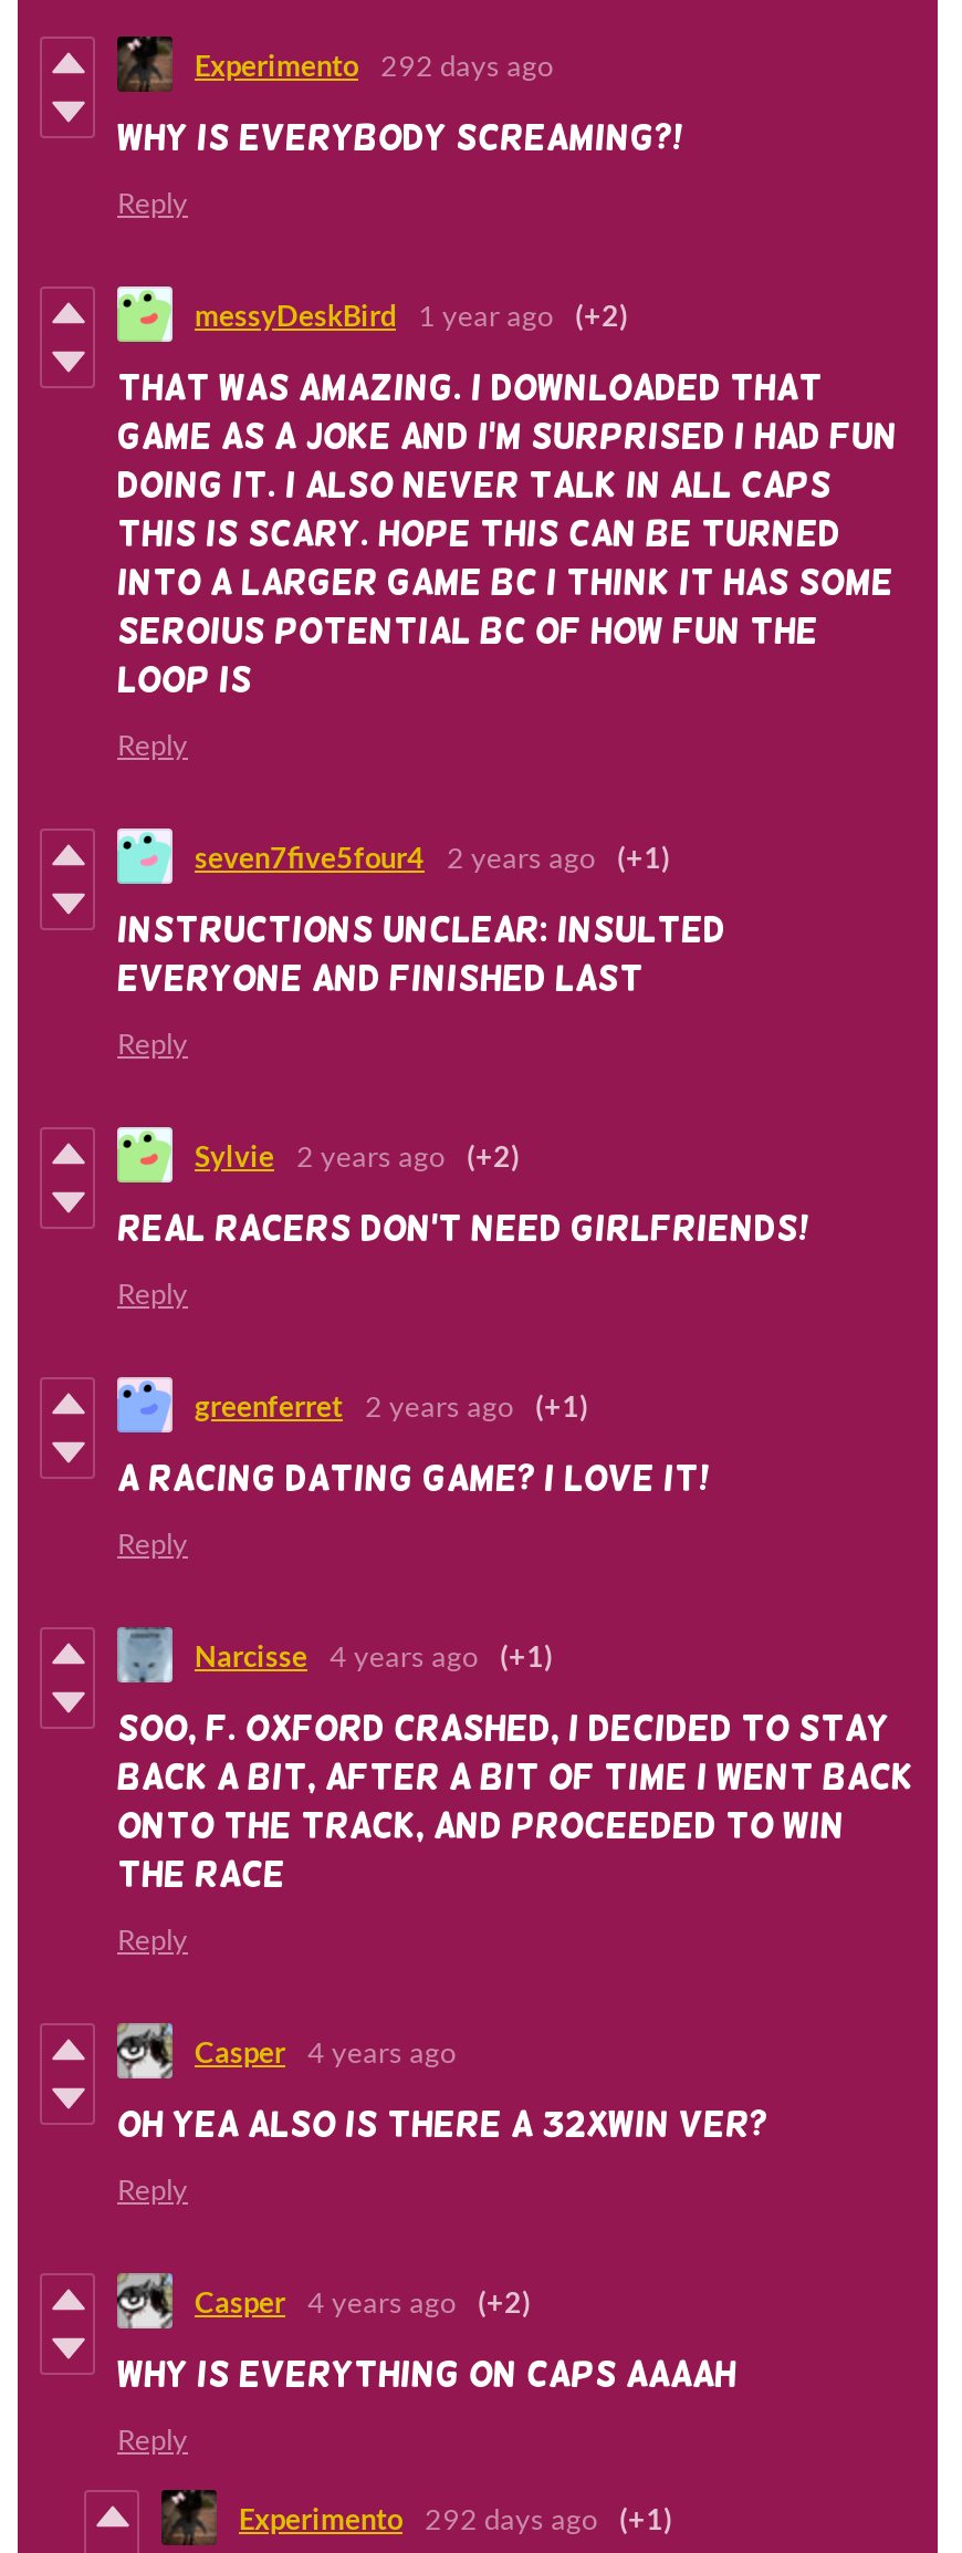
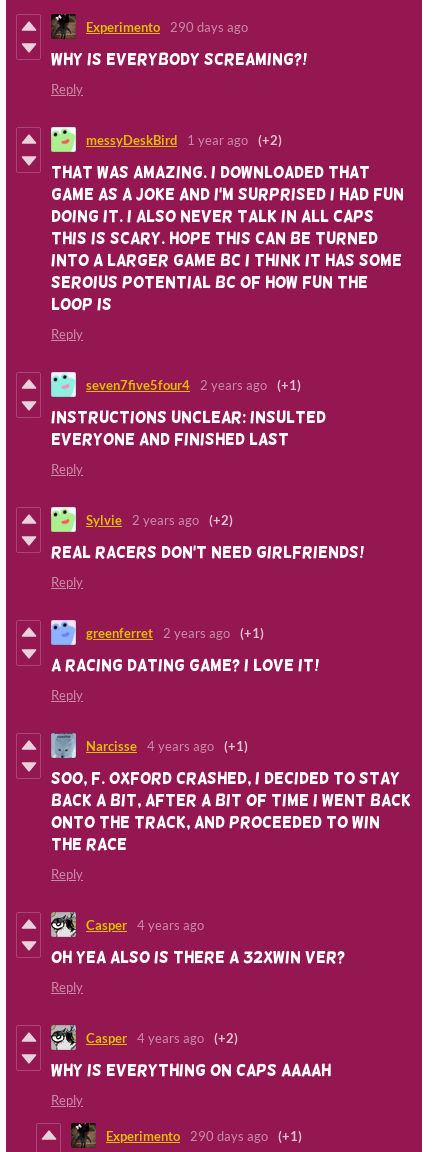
- Experimento 292 days ago
+ Experimento 290 days ago

- Experimento 292 days ago (+1)
+ Experimento 290 days ago (+1)
